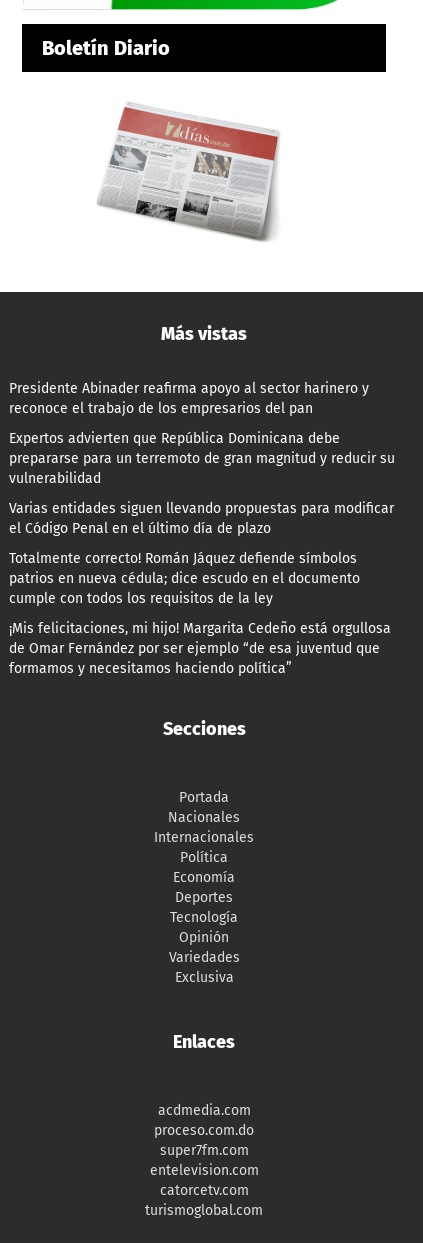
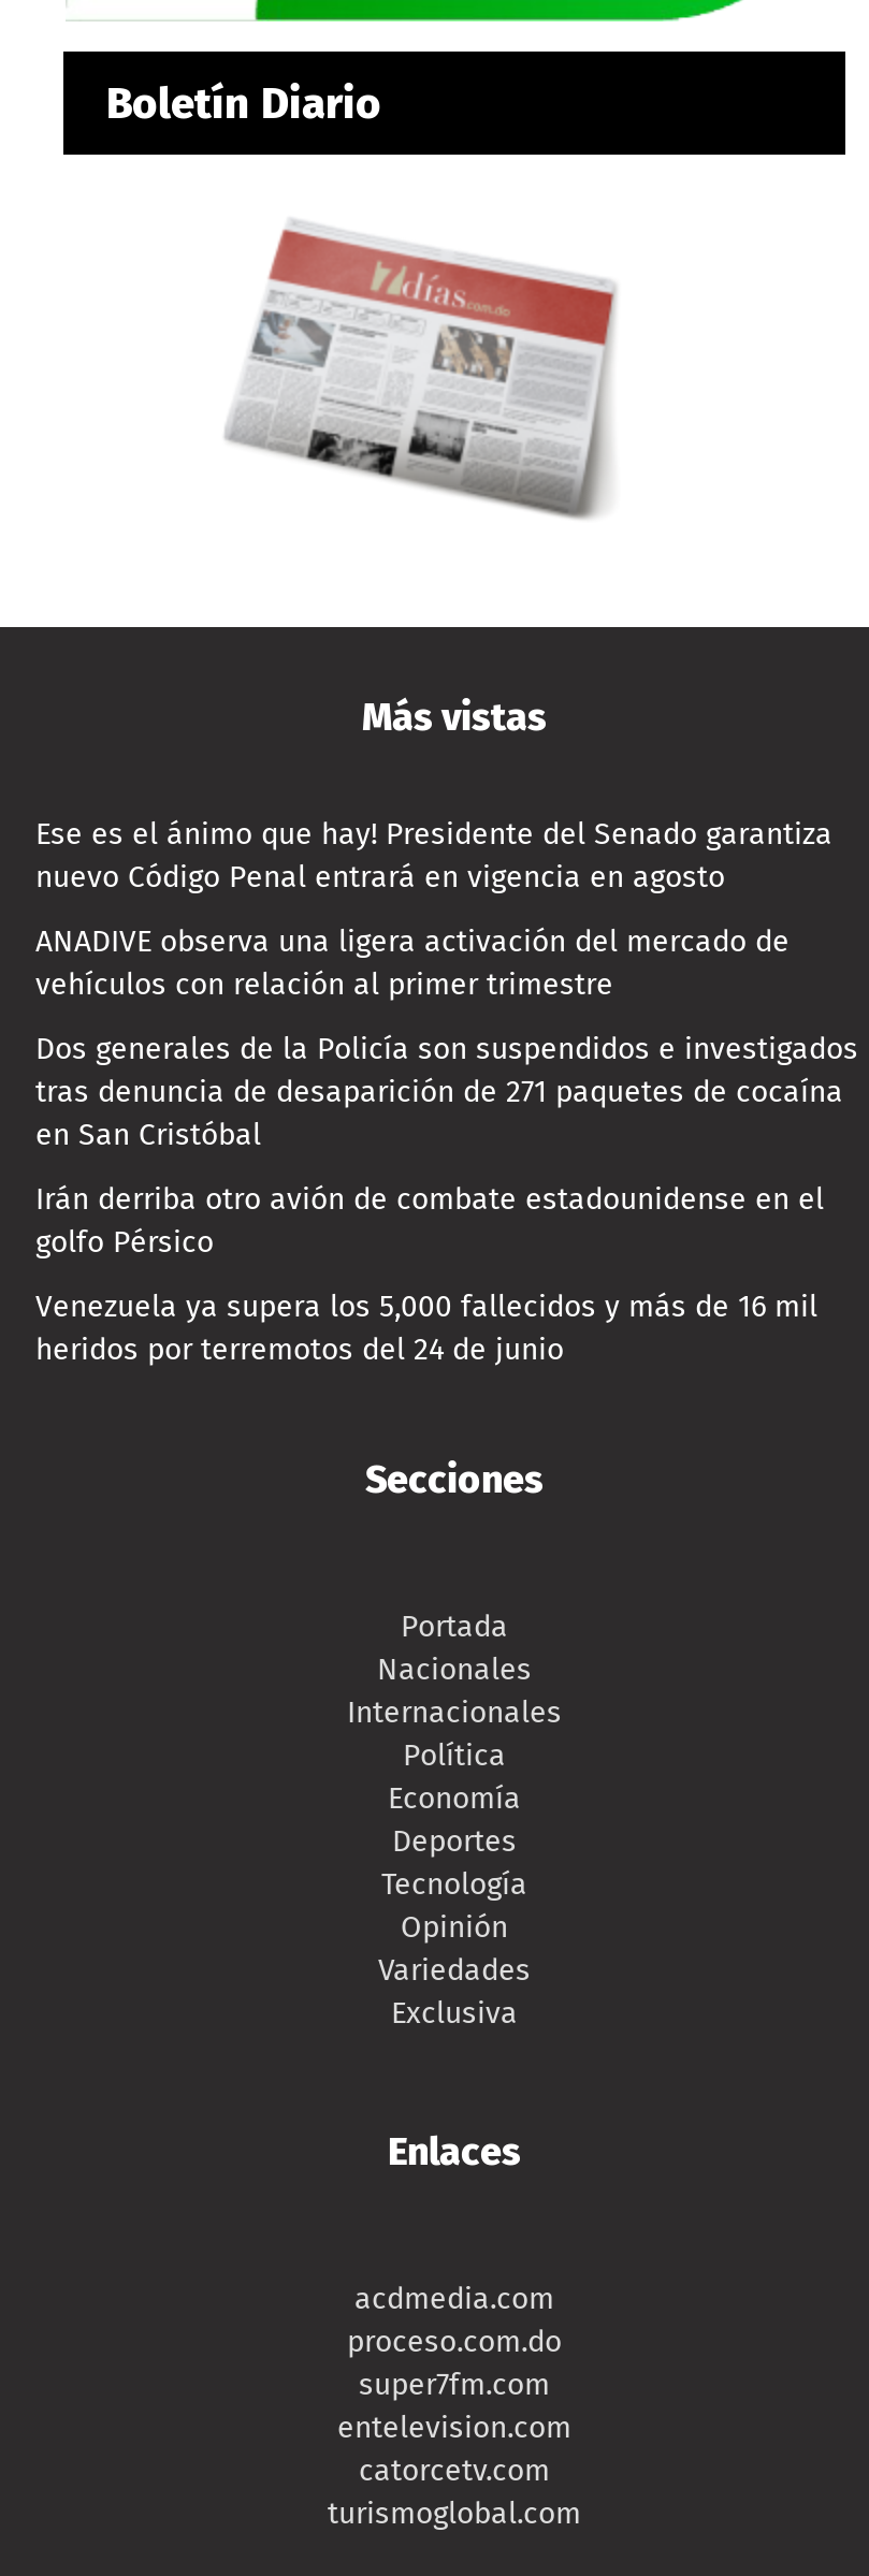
- Presidente Abinader reafirma apoyo al sector harinero y
- reconoce el trabajo de los empresarios del pan
+ Ese es el ánimo que hay! Presidente del Senado garantiza
+ nuevo Código Penal entrará en vigencia en agosto

- Expertos advierten que República Dominicana debe
- prepararse para un terremoto de gran magnitud y reducir su
- vulnerabilidad
+ ANADIVE observa una ligera activación del mercado de
+ vehículos con relación al primer trimestre

- Varias entidades siguen llevando propuestas para modificar
- el Código Penal en el último día de plazo
+ Dos generales de la Policía son suspendidos e investigados
+ tras denuncia de desaparición de 271 paquetes de cocaína
+ en San Cristóbal

- Totalmente correcto! Román Jáquez defiende símbolos
- patrios en nueva cédula; dice escudo en el documento
- cumple con todos los requisitos de la ley
+ Irán derriba otro avión de combate estadounidense en el
+ golfo Pérsico

- ¡Mis felicitaciones, mi hijo! Margarita Cedeño está orgullosa
- de Omar Fernández por ser ejemplo “de esa juventud que
- formamos y necesitamos haciendo política”
+ Venezuela ya supera los 5,000 fallecidos y más de 16 mil
+ heridos por terremotos del 24 de junio
